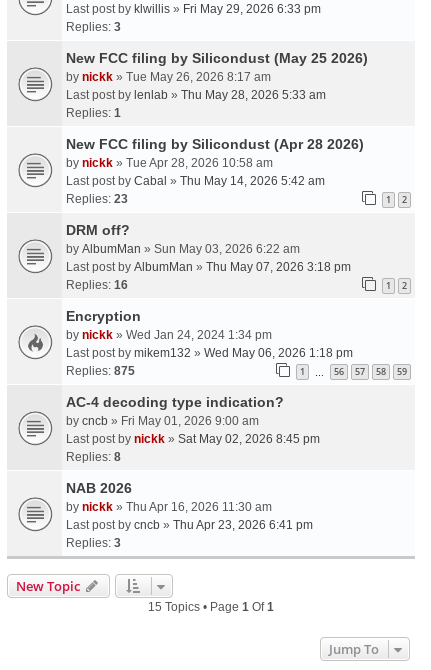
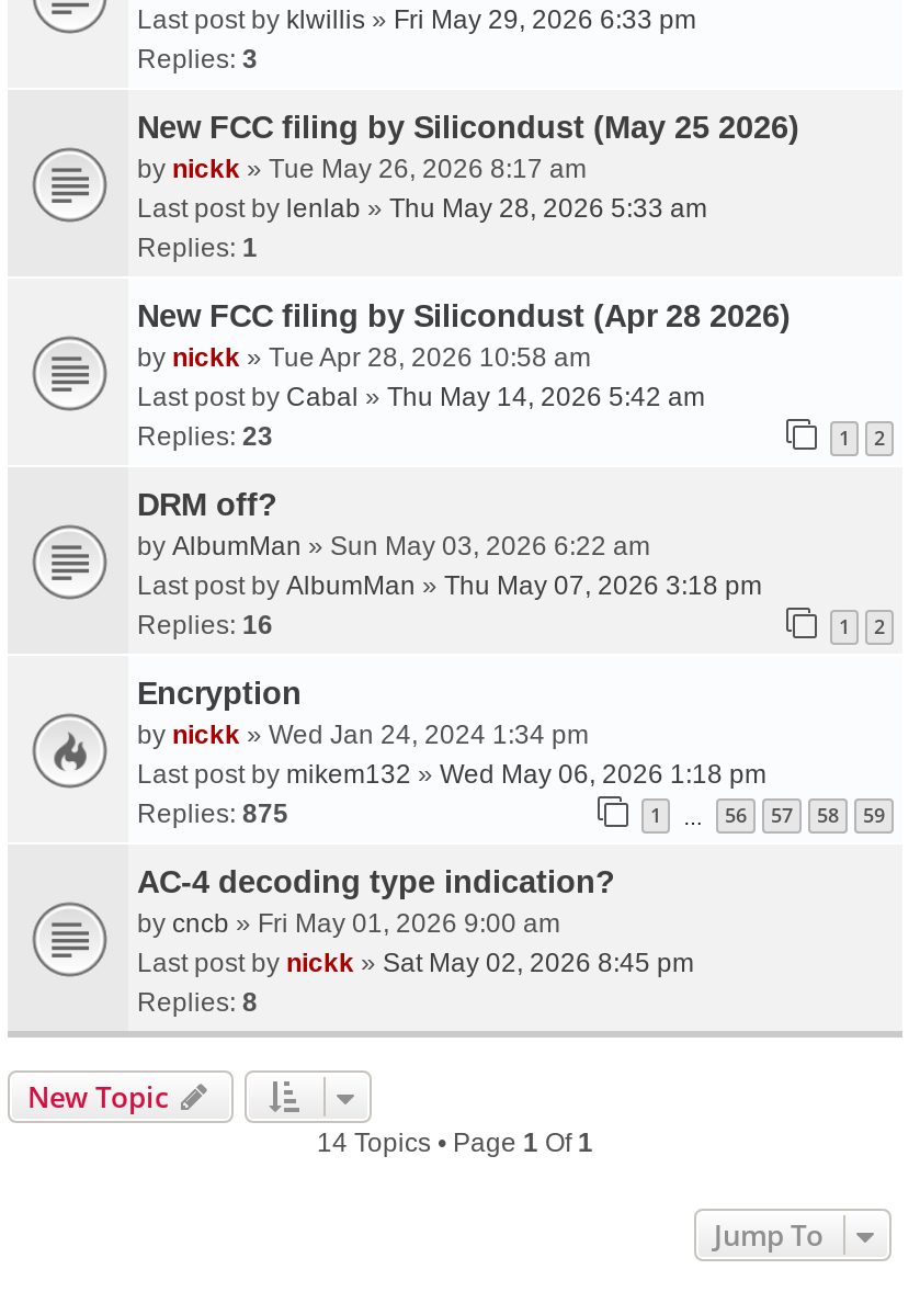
- NAB 2026
- by nickk» Thu Apr 16, 2026 11:30 am
- Last post by cncb» Thu Apr 23, 2026 6:41 pm
- Replies: 3

- 15 Topics • Page 1 Of 1
+ 14 Topics • Page 1 Of 1
